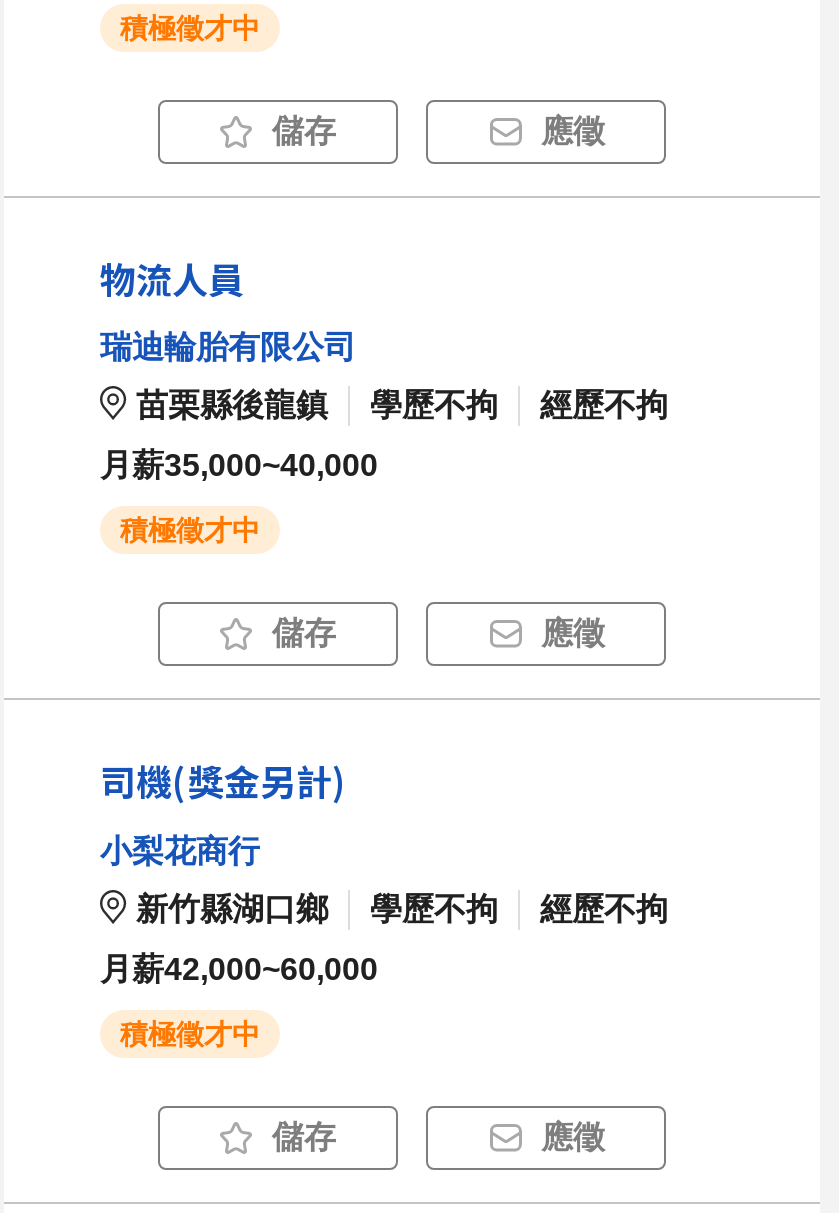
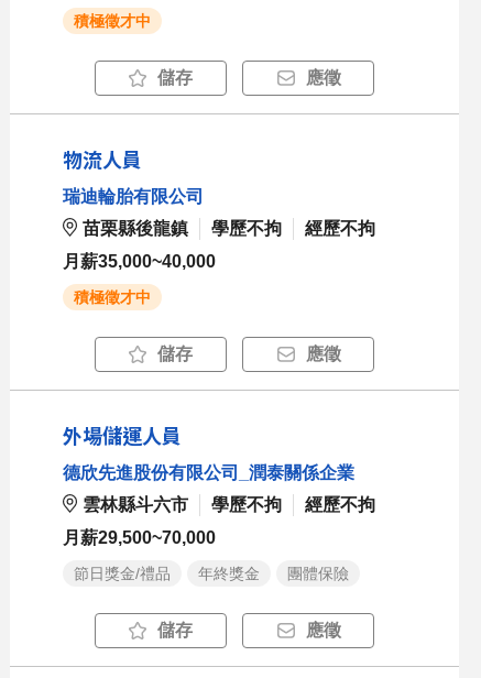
- 司機(獎金另計)
+ 外場儲運人員

- 小梨花商行
+ 德欣先進股份有限公司_潤泰關係企業

- 新竹縣湖口鄉
+ 雲林縣斗六市

- 月薪42,000~60,000
+ 月薪29,500~70,000

- 積極徵才中
+ 節日獎金/禮品
+ 年終獎金
+ 團體保險
